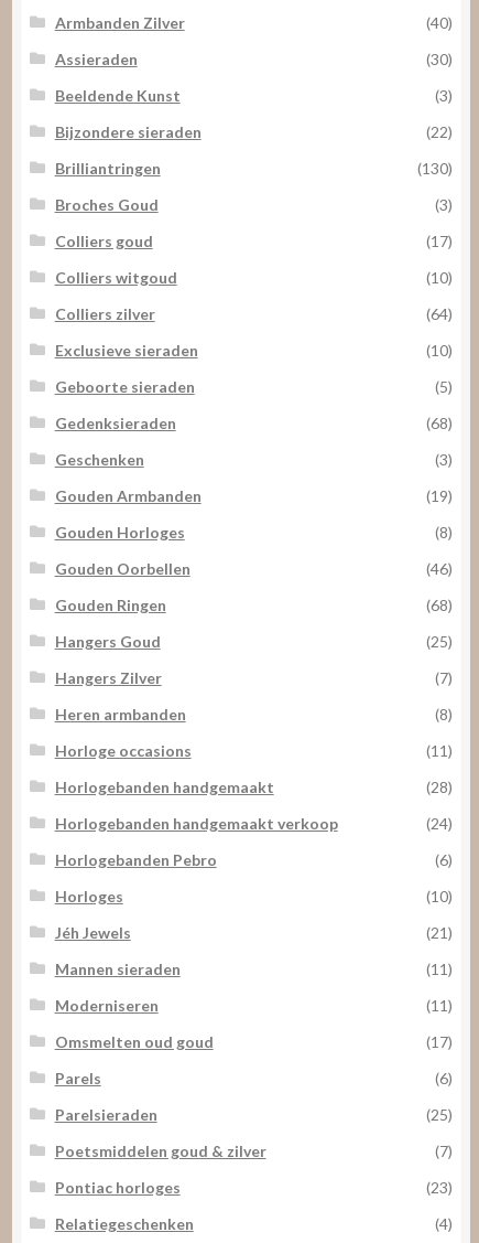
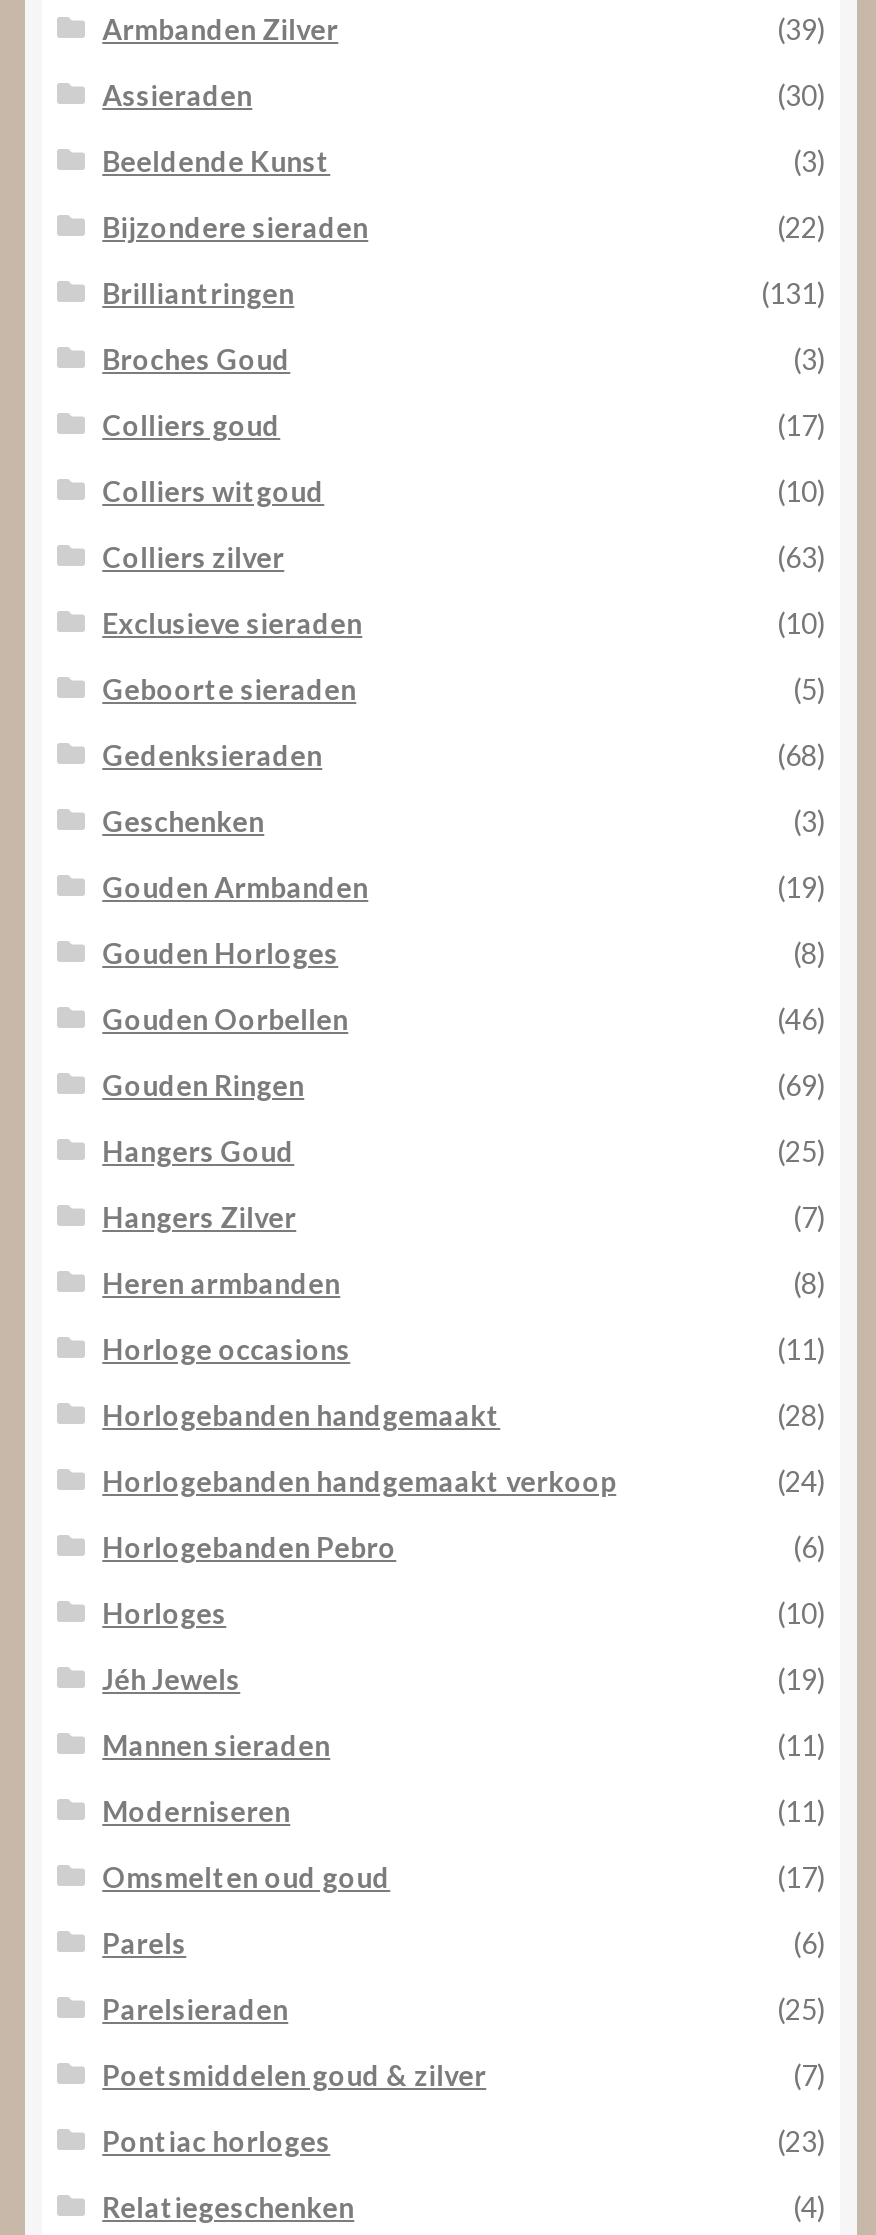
- (40)
+ (39)

- (130)
+ (131)

- (64)
+ (63)

- (68)
+ (69)

- (21)
+ (19)
